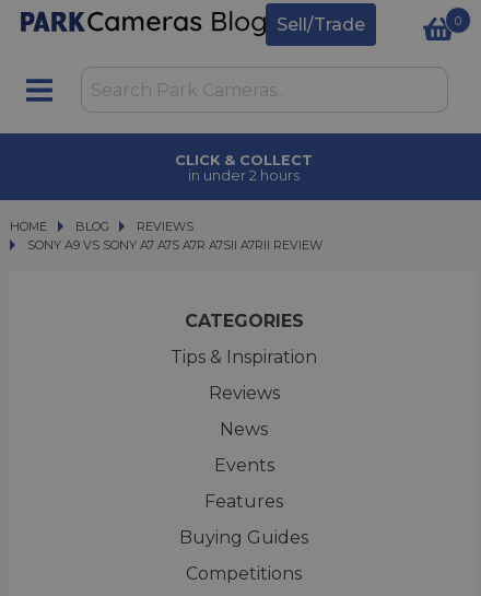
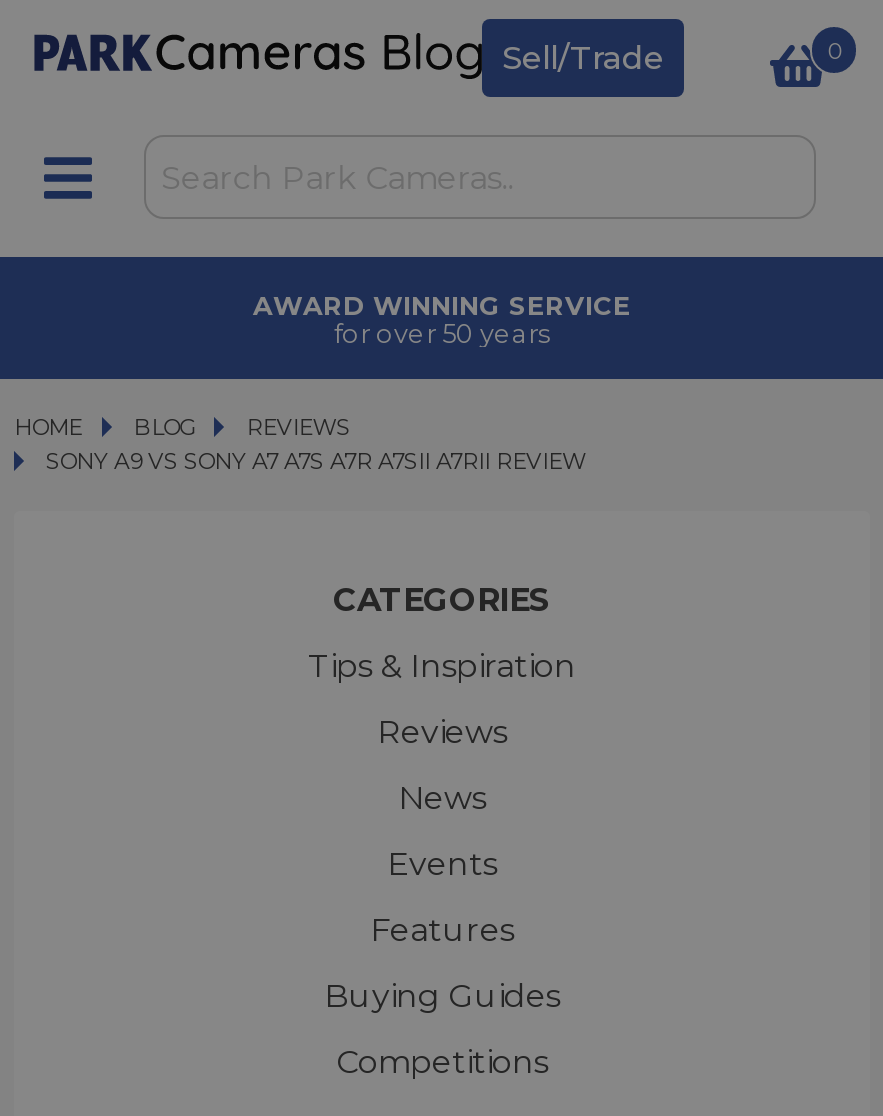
- CLICK & COLLECT
- in under 2 hours
+ AWARD WINNING SERVICE
+ for over 50 years
